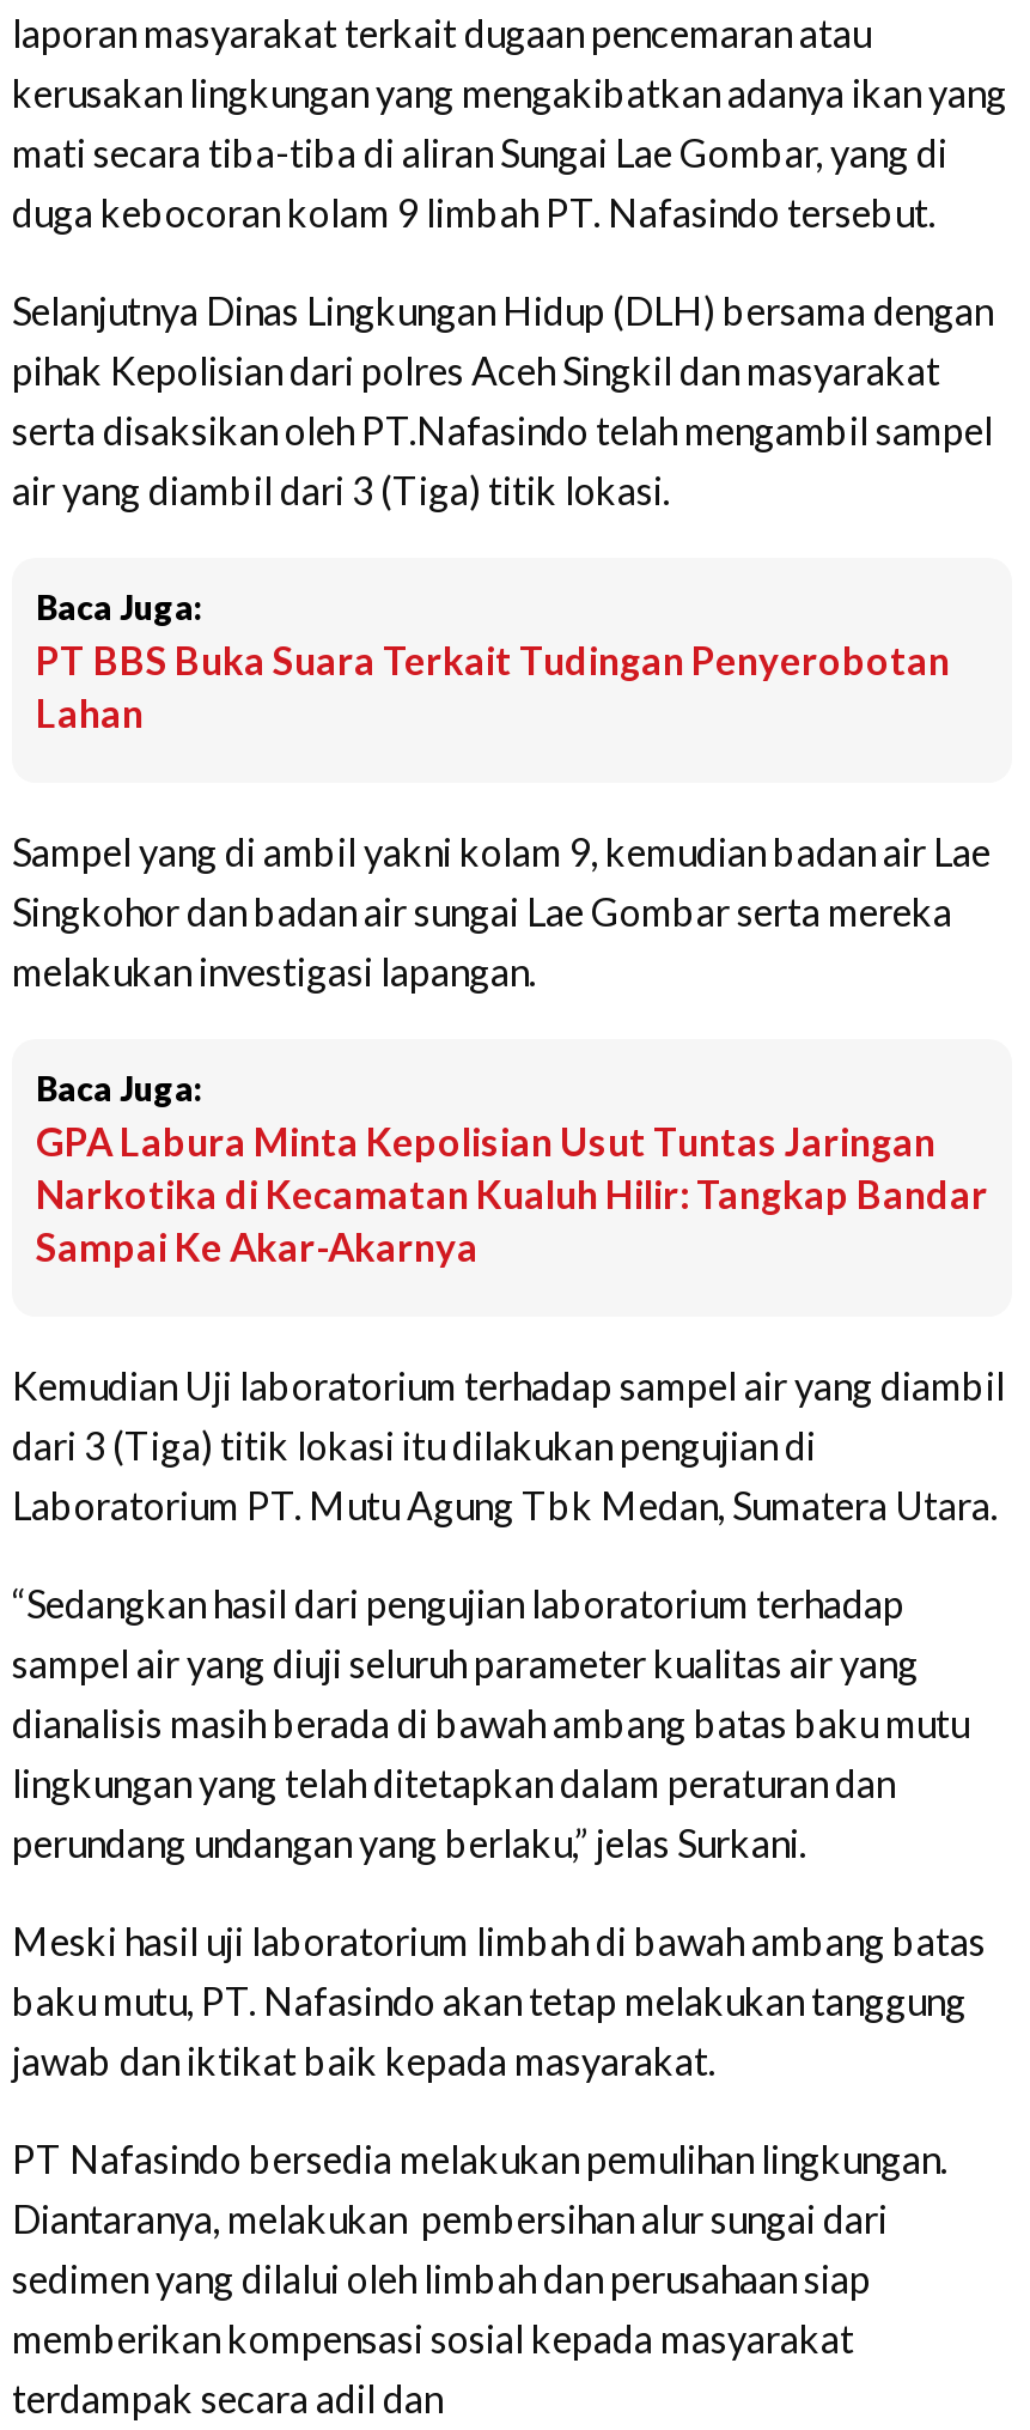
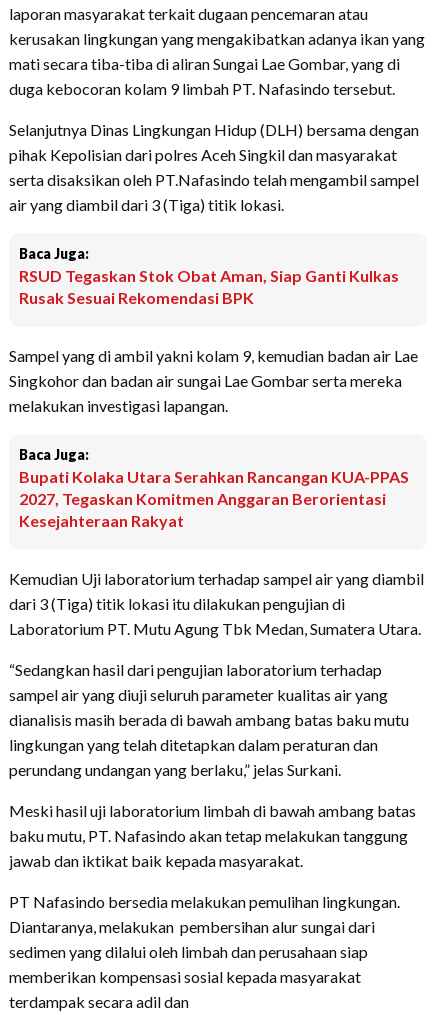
- PT BBS Buka Suara Terkait Tudingan Penyerobotan
- Lahan
+ RSUD Tegaskan Stok Obat Aman, Siap Ganti Kulkas
+ Rusak Sesuai Rekomendasi BPK

- GPA Labura Minta Kepolisian Usut Tuntas Jaringan
- Narkotika di Kecamatan Kualuh Hilir: Tangkap Bandar
- Sampai Ke Akar-Akarnya
+ Bupati Kolaka Utara Serahkan Rancangan KUA-PPAS
+ 2027, Tegaskan Komitmen Anggaran Berorientasi
+ Kesejahteraan Rakyat
